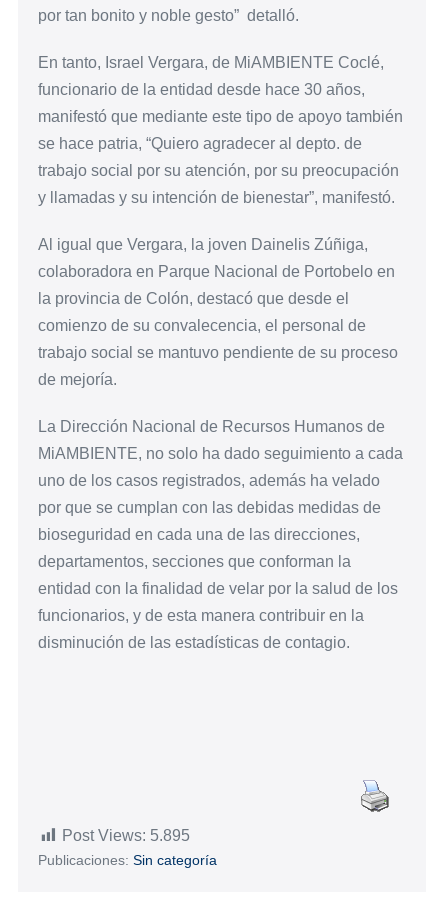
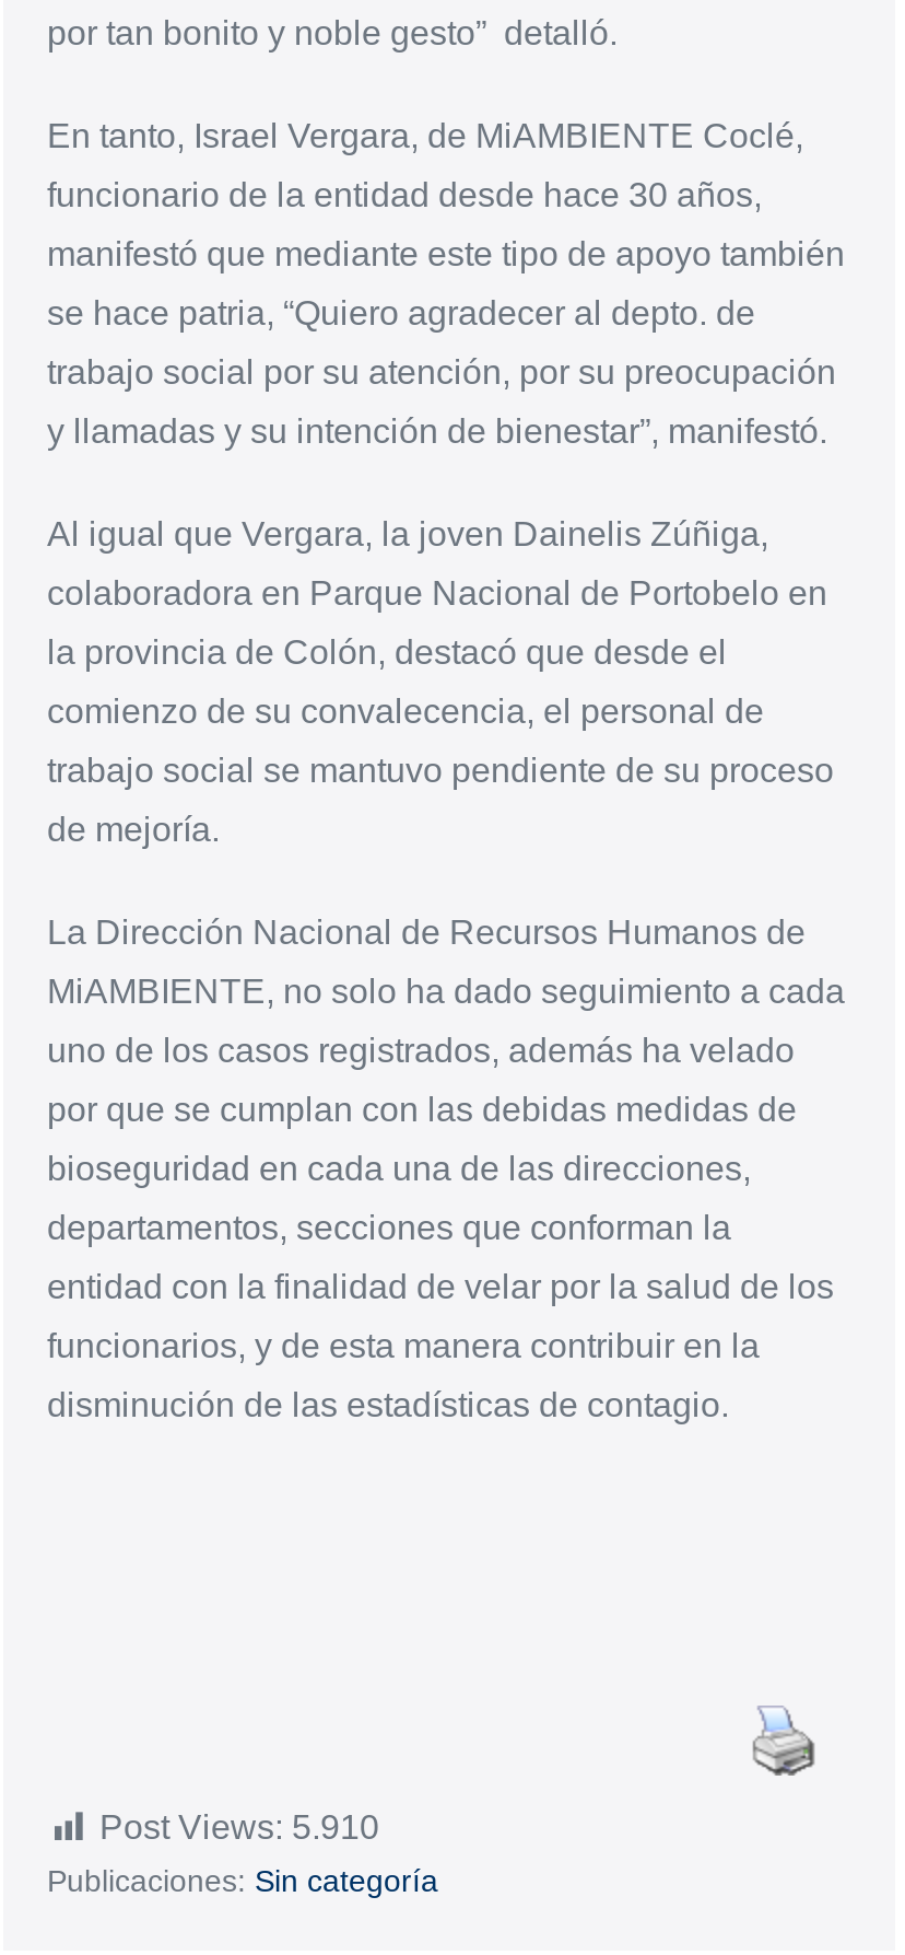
- Post Views: 5.895
+ Post Views: 5.910
